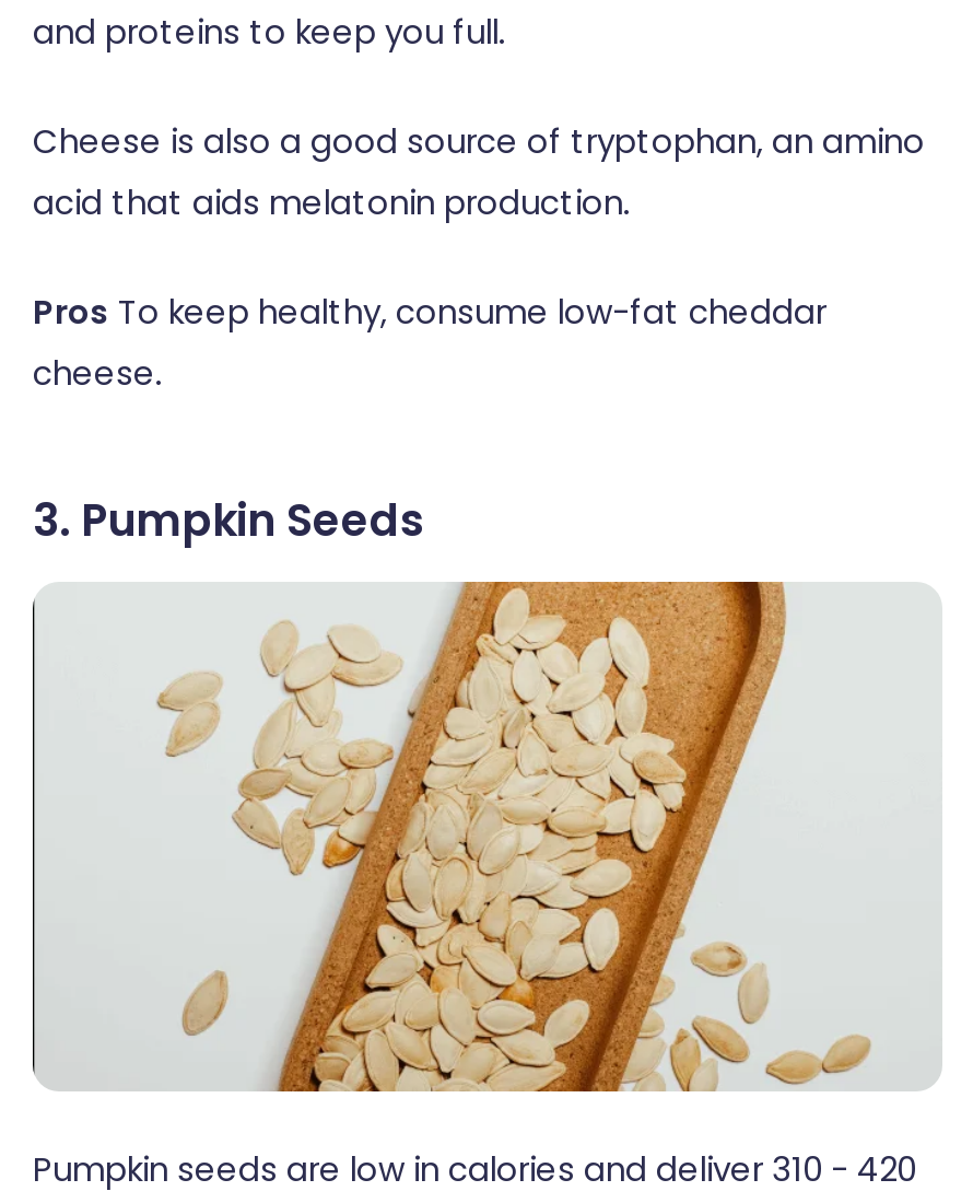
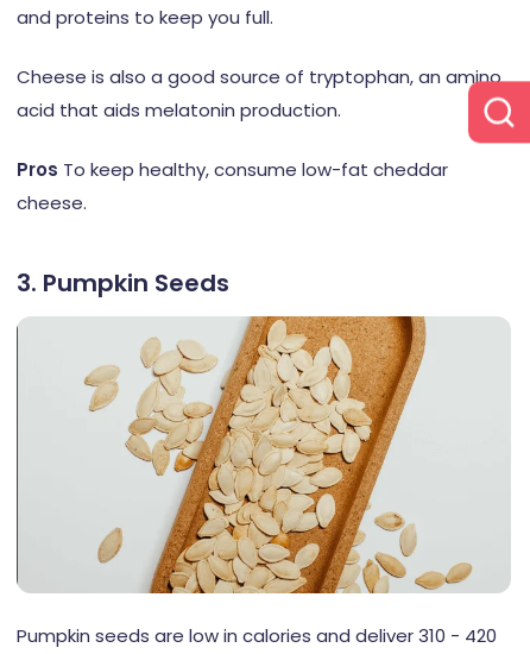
+ [image]
